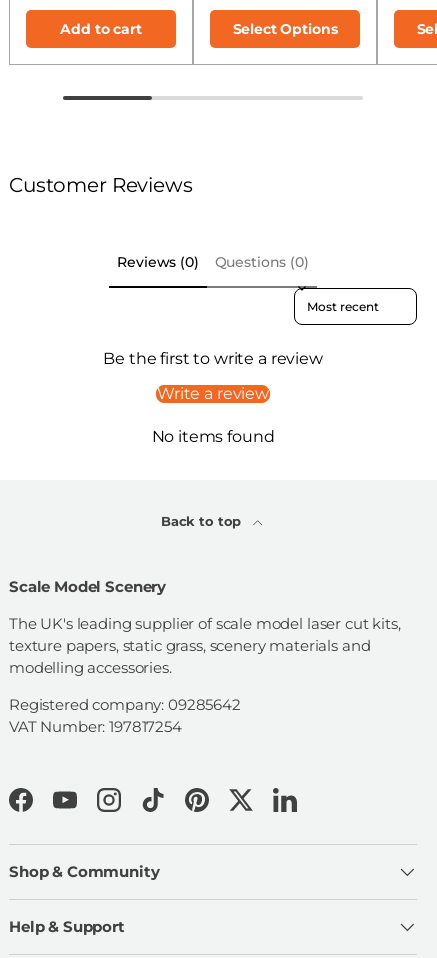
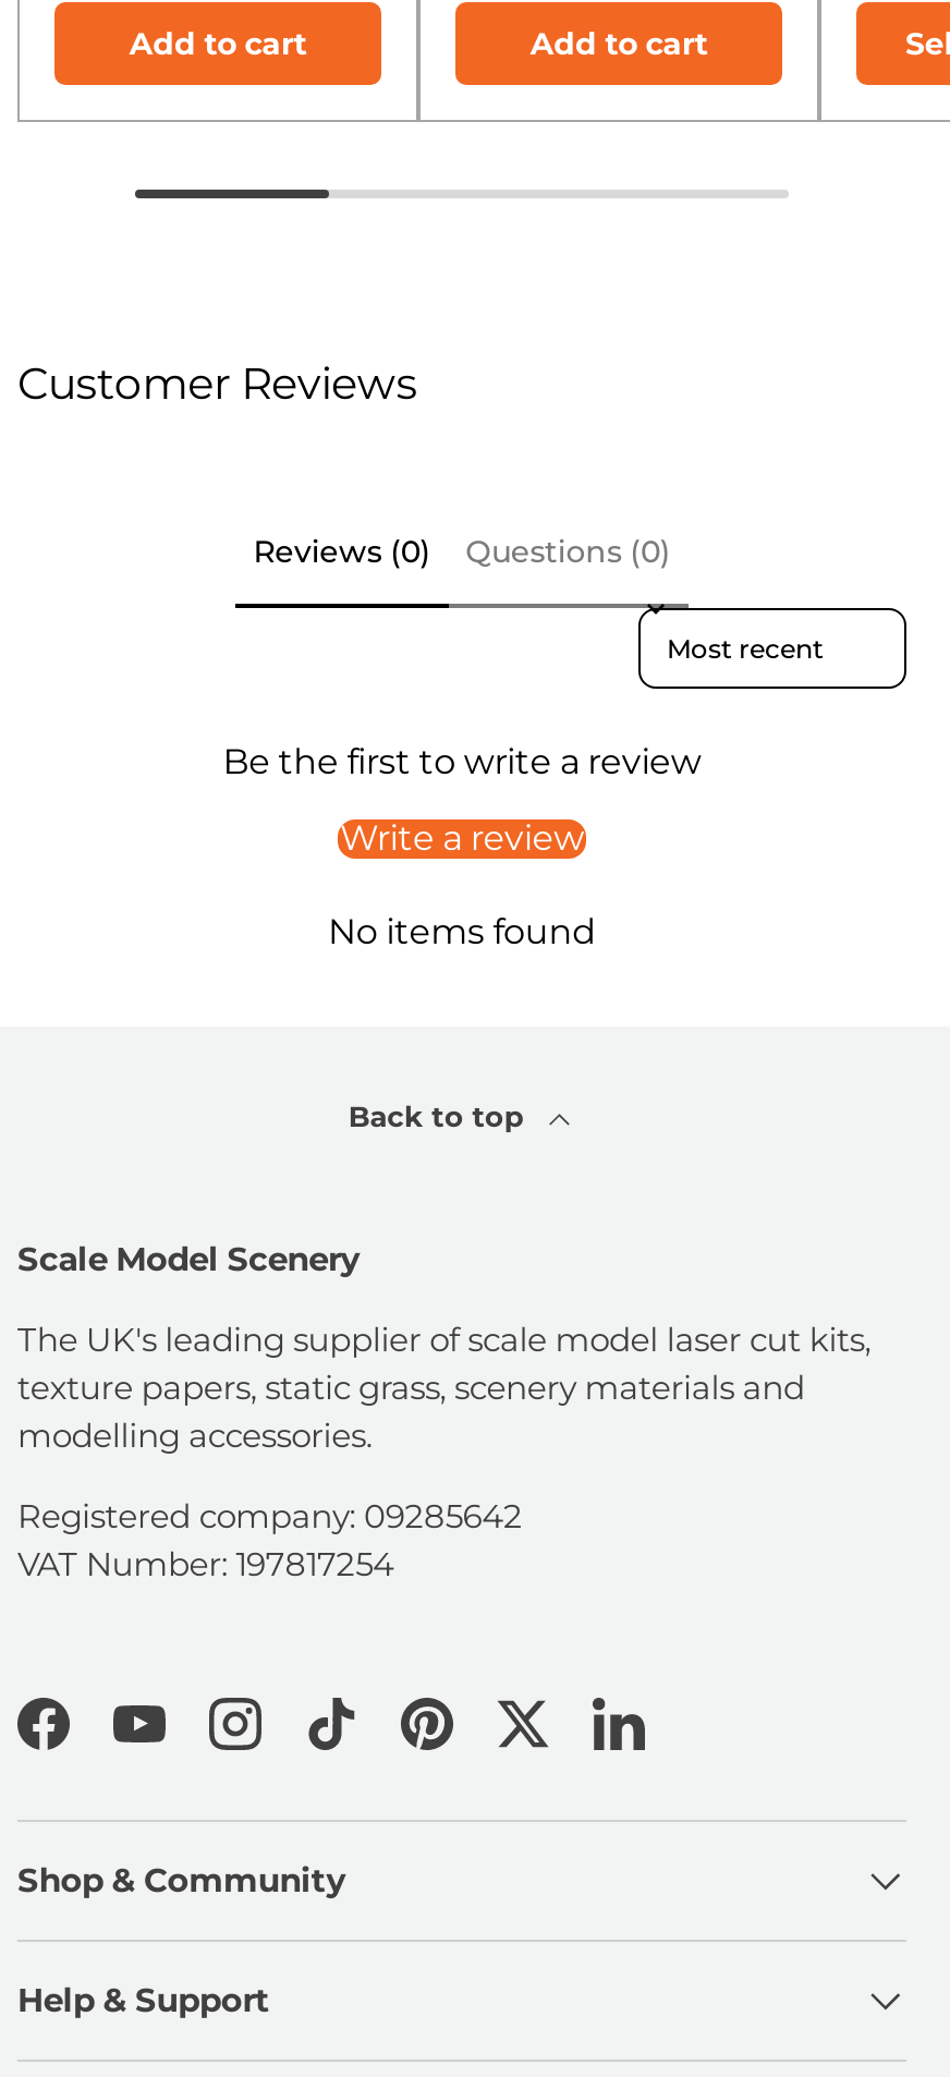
- Select Options
+ Add to cart
